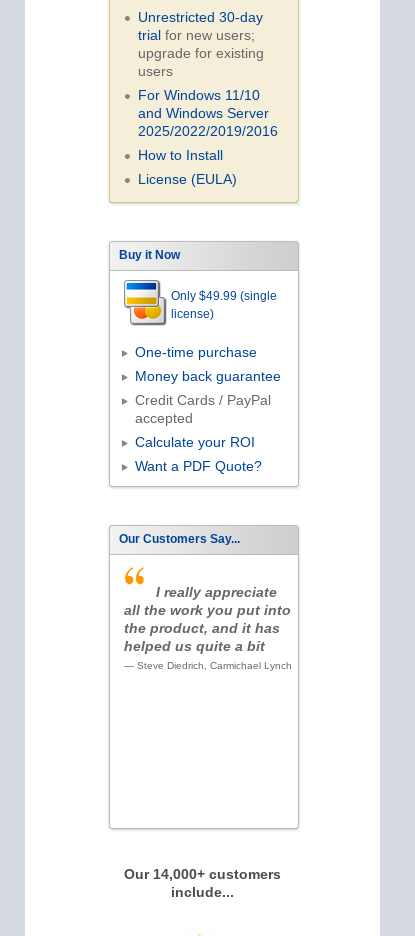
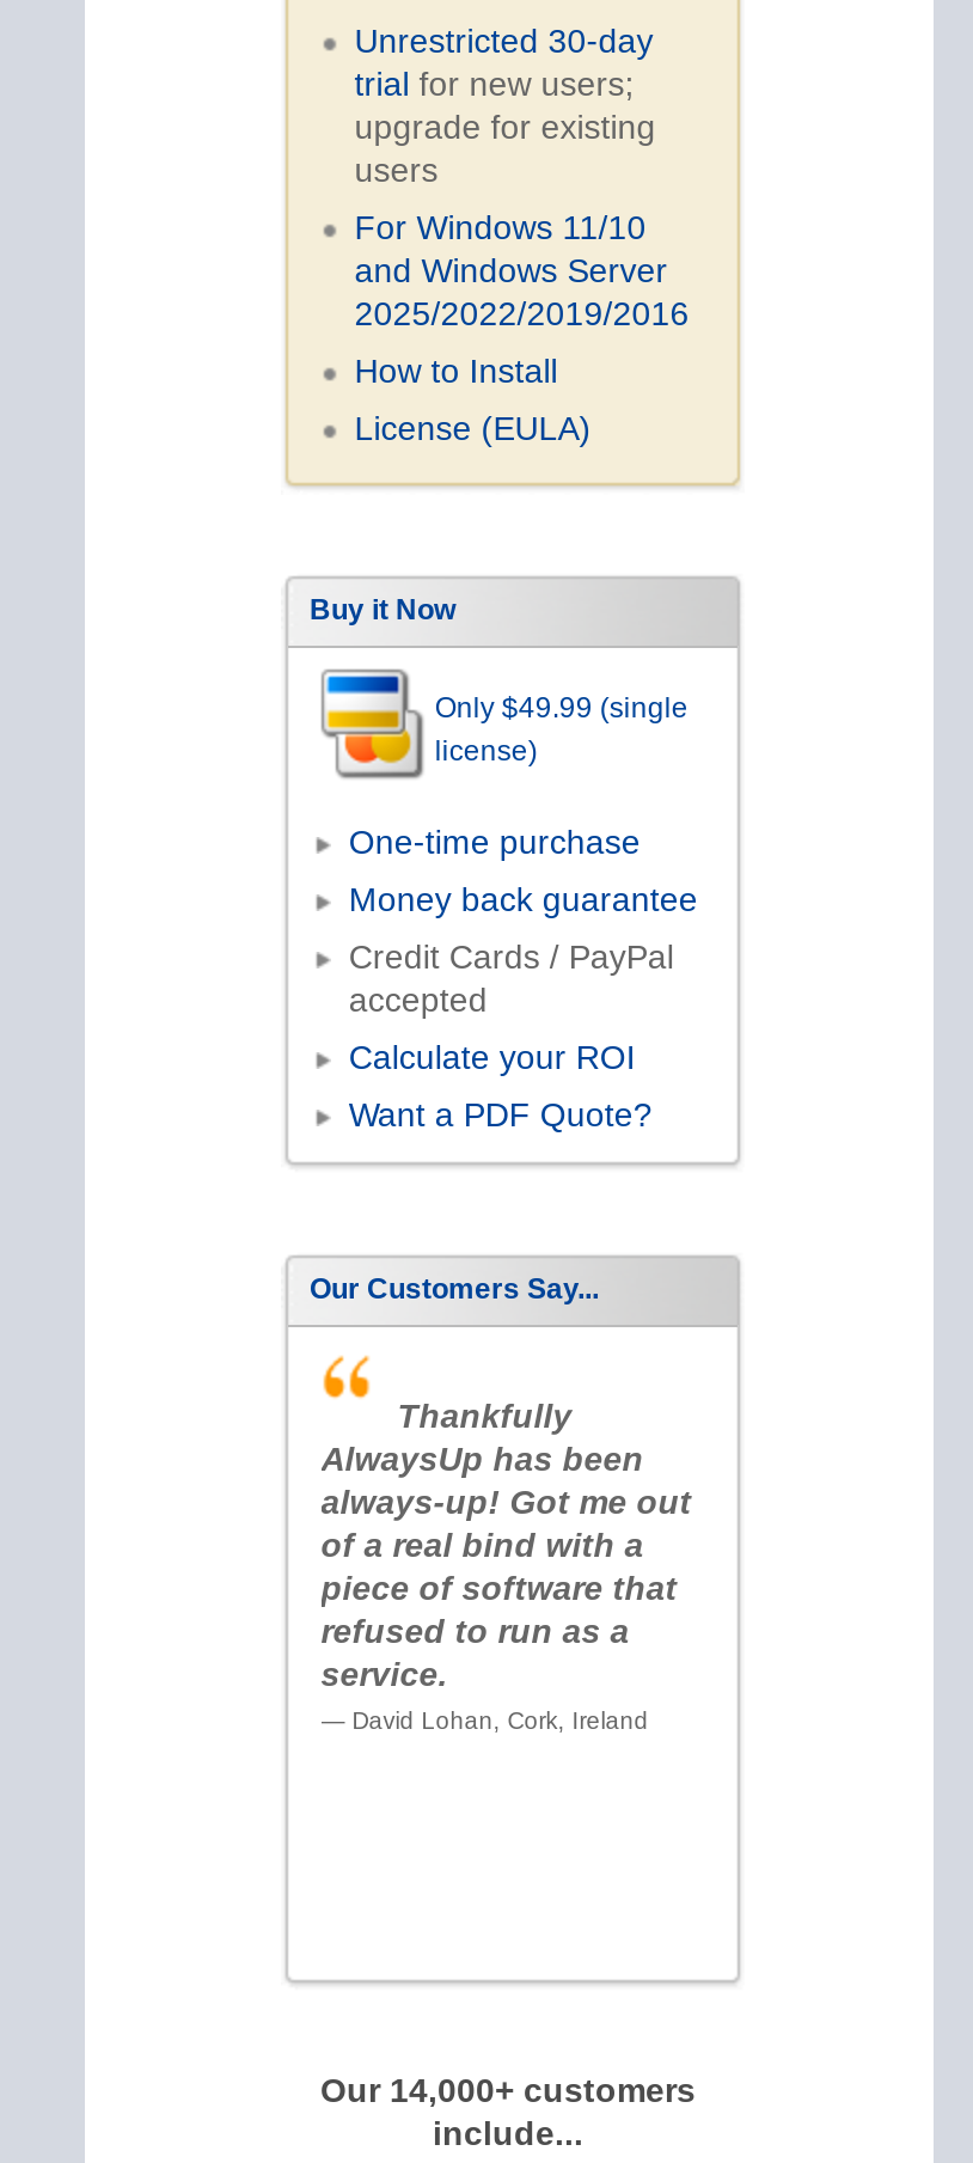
- I really appreciate
- all the work you put into
- the product, and it has
- helped us quite a bit
- — Steve Diedrich, Carmichael Lynch
+ Thankfully
+ AlwaysUp has been
+ always-up! Got me out
+ of a real bind with a
+ piece of software that
+ refused to run as a
+ service.
+ — David Lohan, Cork, Ireland
